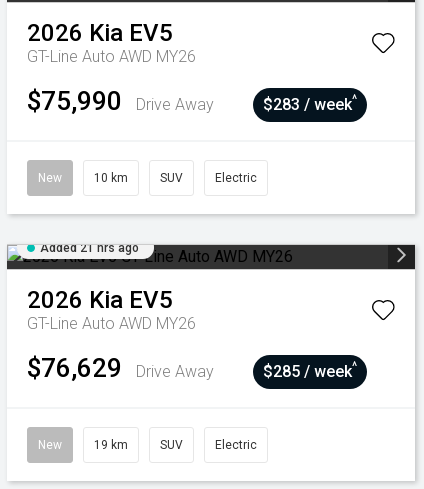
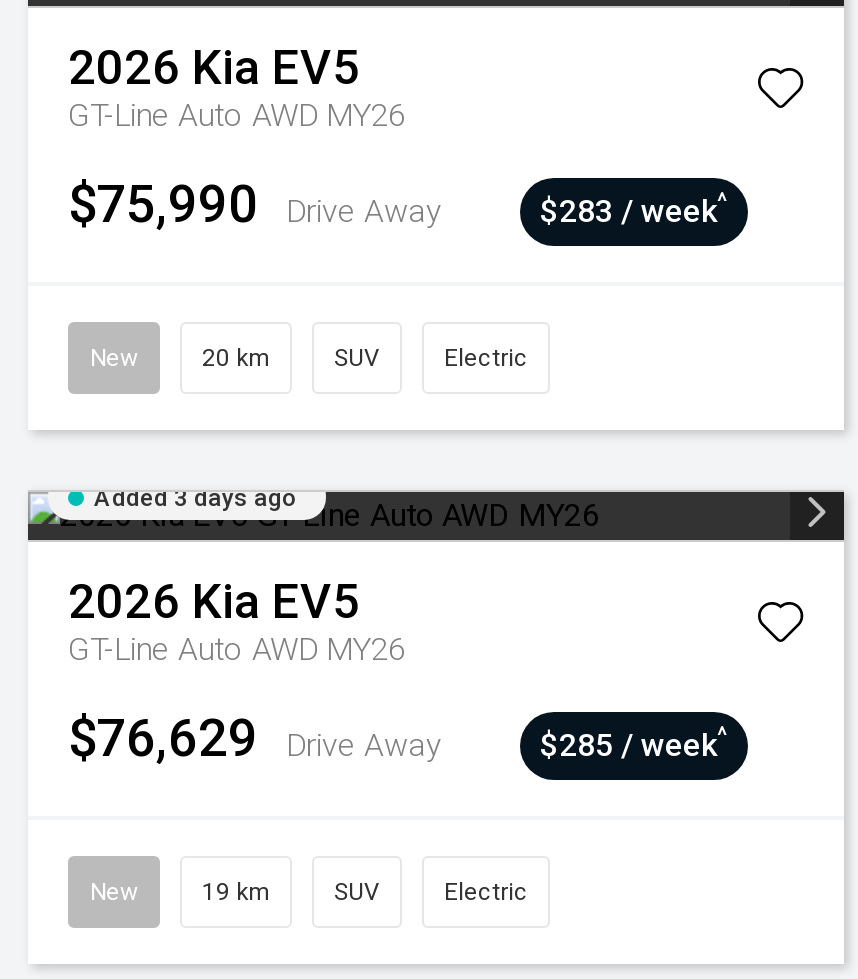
- 10 km
+ 20 km

- Added 21 hrs ago
+ Added 3 days ago
